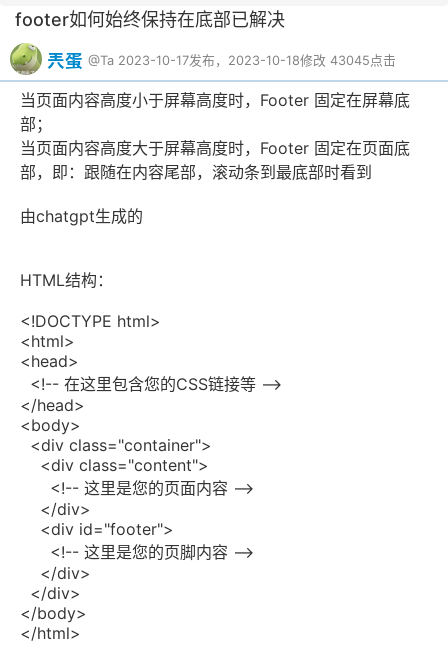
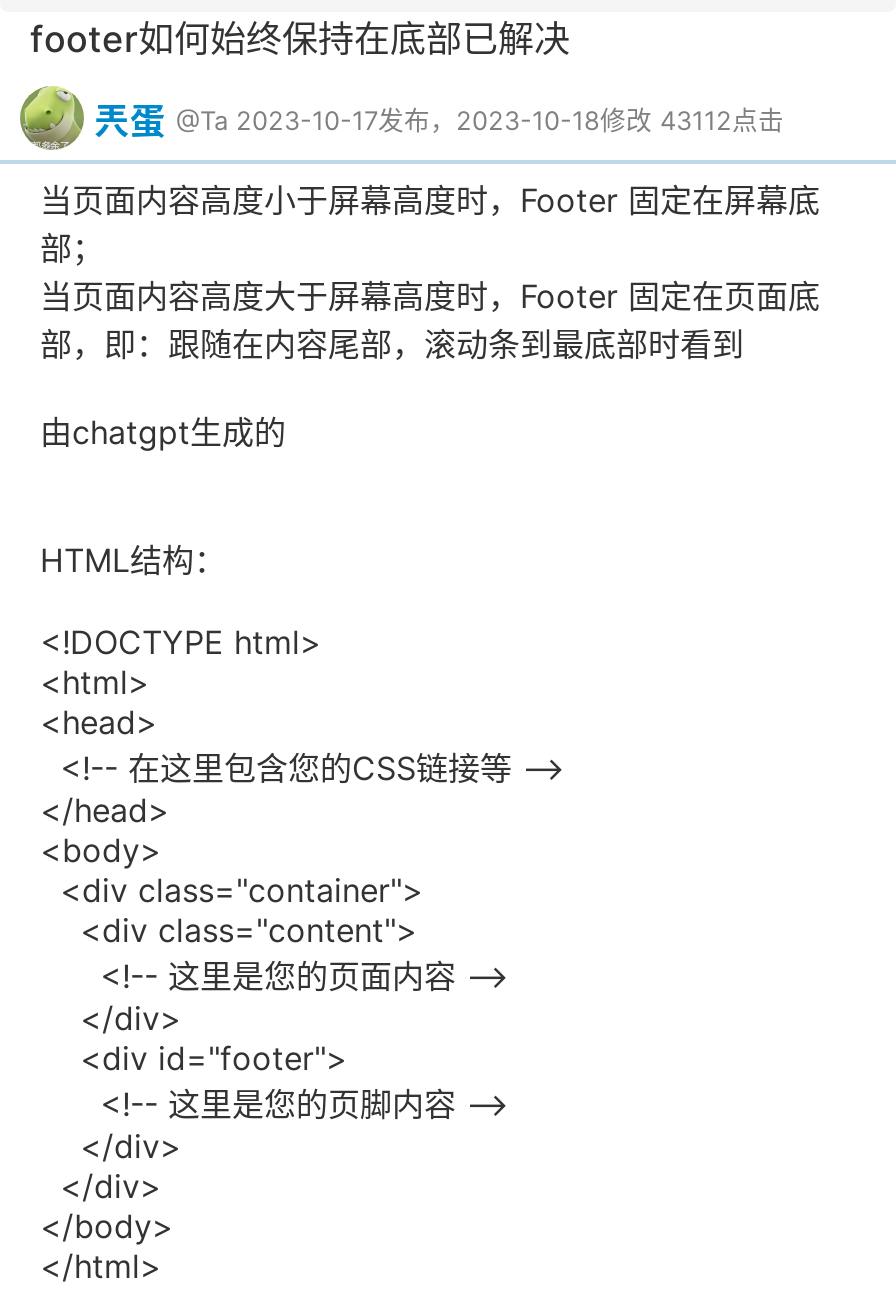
- 兲蛋 @Ta 2023-10-17发布，2023-10-18修改43045点击
+ 兲蛋 @Ta 2023-10-17发布，2023-10-18修改43112点击
